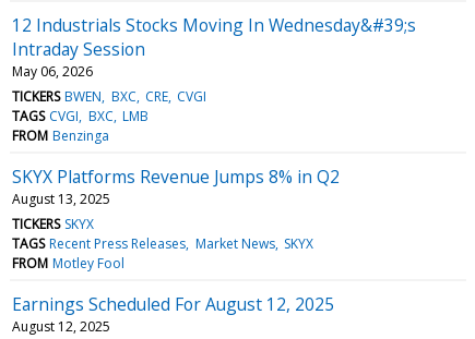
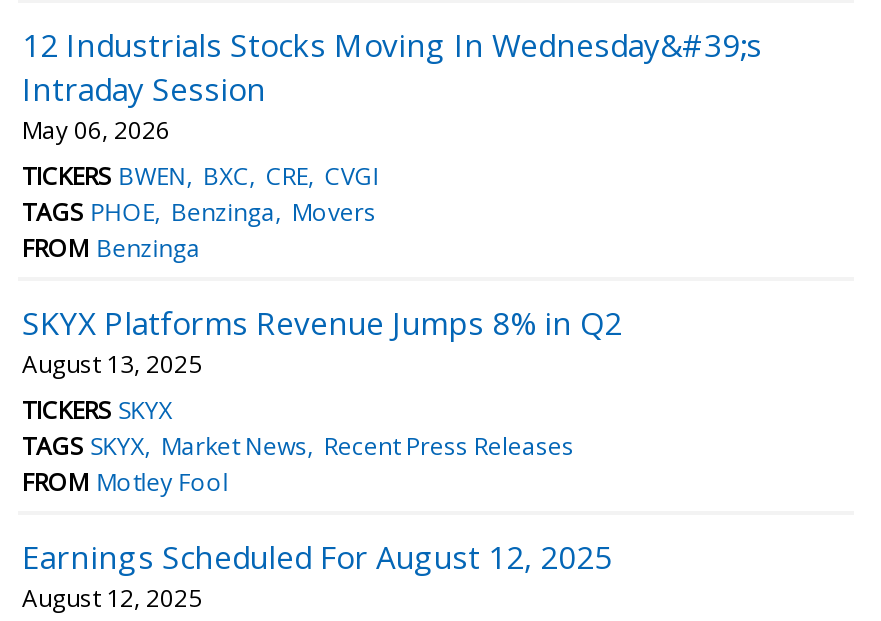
- TAGS CVGI BXC LMB
+ TAGS PHOE Benzinga Movers

- TAGS Recent Press Releases Market News SKYX
+ TAGS SKYX Market News Recent Press Releases
